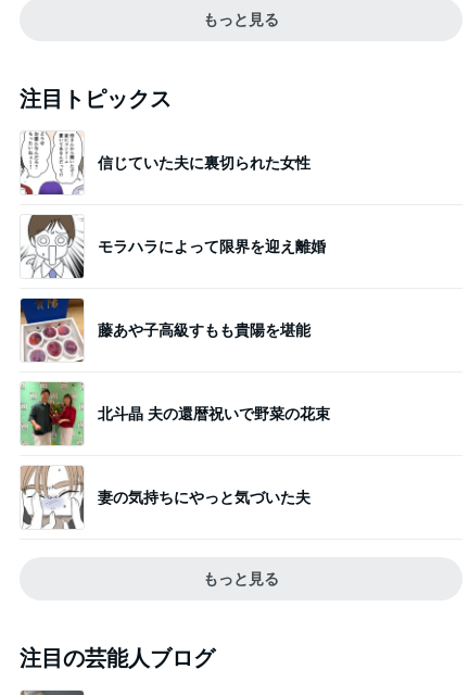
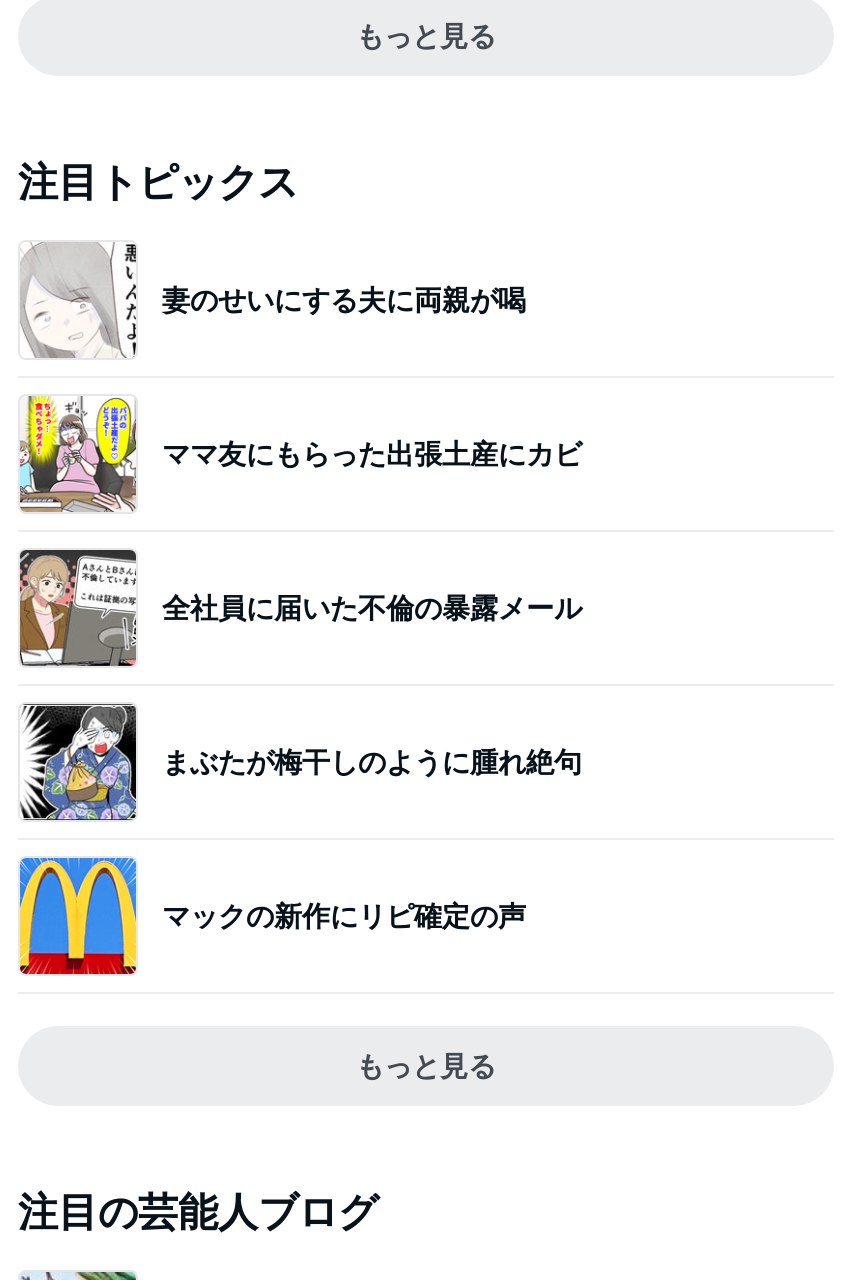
- [image]
- 信じていた夫に裏切られた女性
+ [image]
+ 妻のせいにする夫に両親が喝

- [image]
- モラハラによって限界を迎え離婚
+ [image]
+ ママ友にもらった出張土産にカビ

- [image]
- 藤あや子高級すもも貴陽を堪能
+ [image]
+ 全社員に届いた不倫の暴露メール

- [image]
- 北斗晶 夫の還暦祝いで野菜の花束
+ [image]
+ まぶたが梅干しのように腫れ絶句

- [image]
- 妻の気持ちにやっと気づいた夫
+ [image]
+ マックの新作にリピ確定の声
